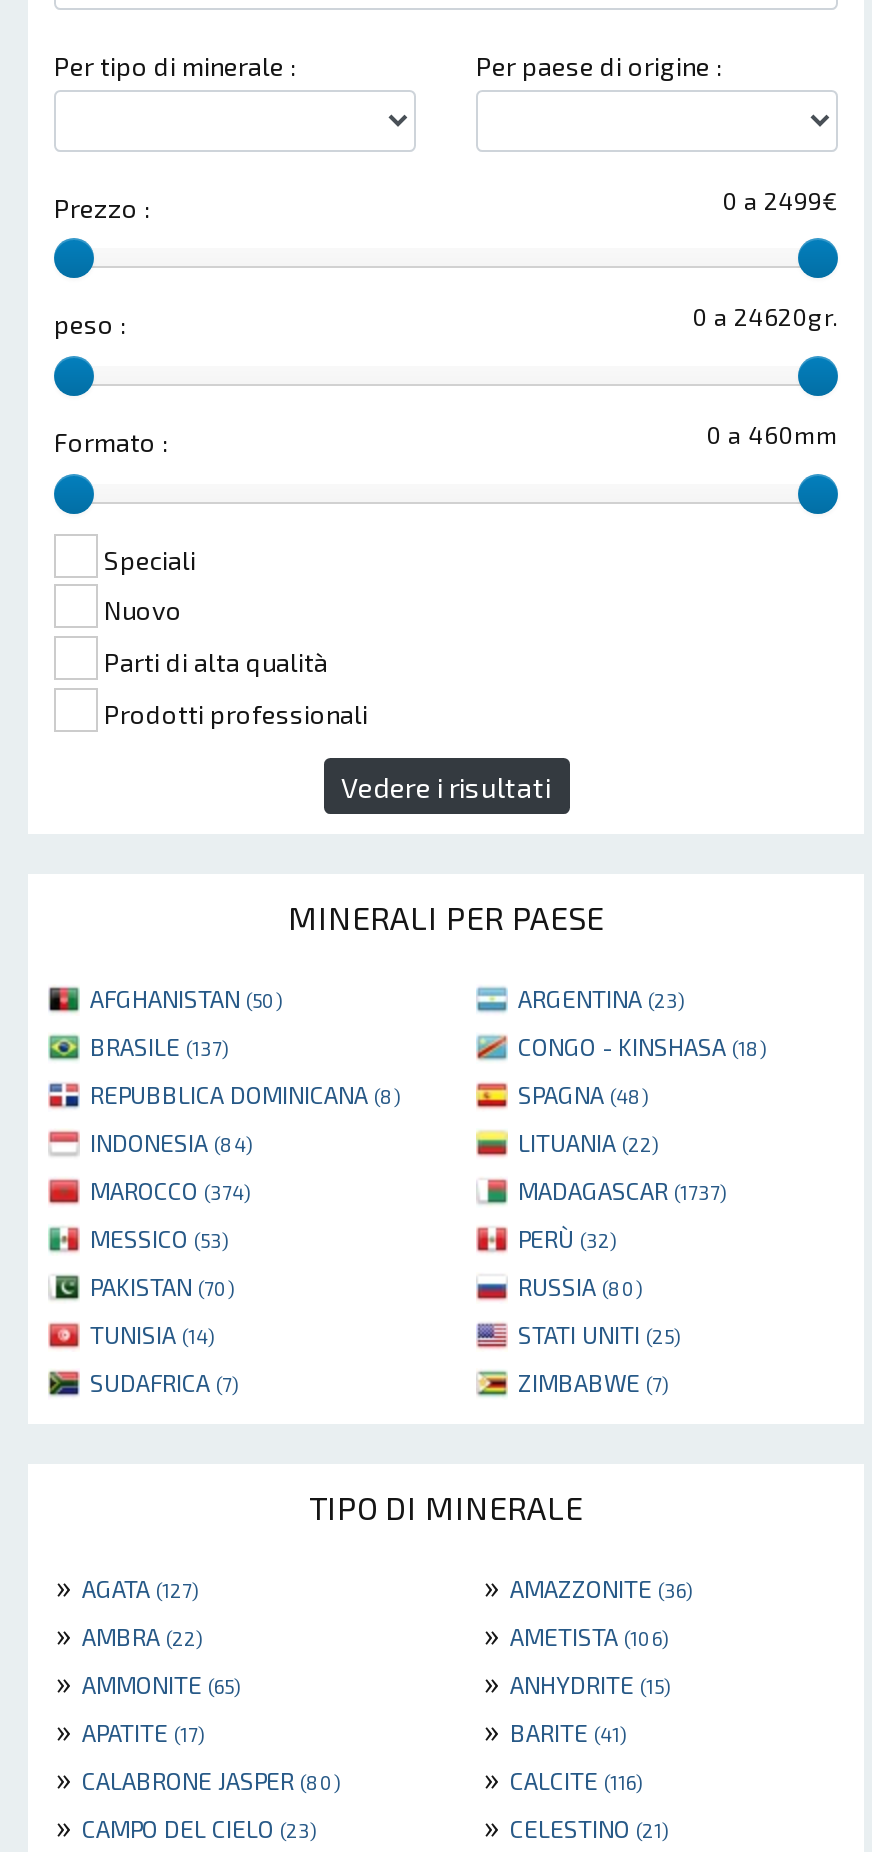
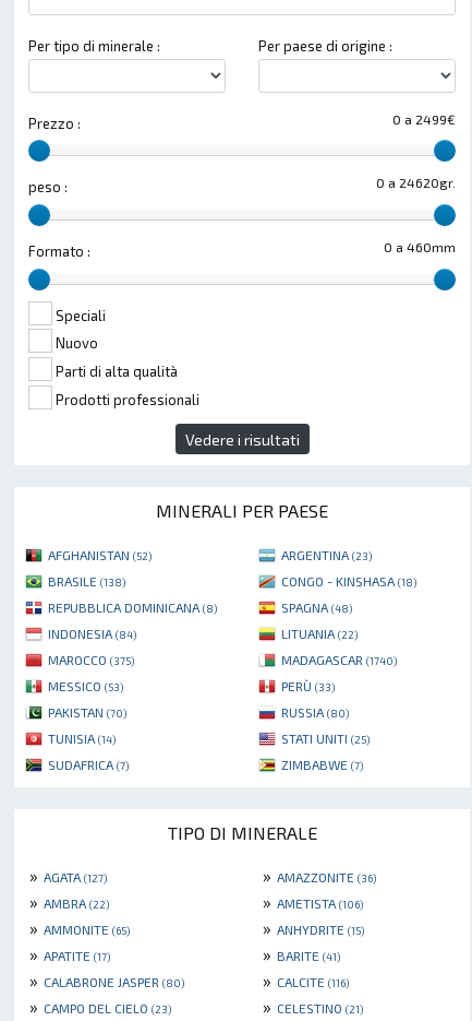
- AFGHANISTAN (50)
+ AFGHANISTAN (52)

- BRASILE (137)
+ BRASILE (138)

- MAROCCO (374)
+ MAROCCO (375)

- MADAGASCAR (1737)
+ MADAGASCAR (1740)

- PERÙ (32)
+ PERÙ (33)
